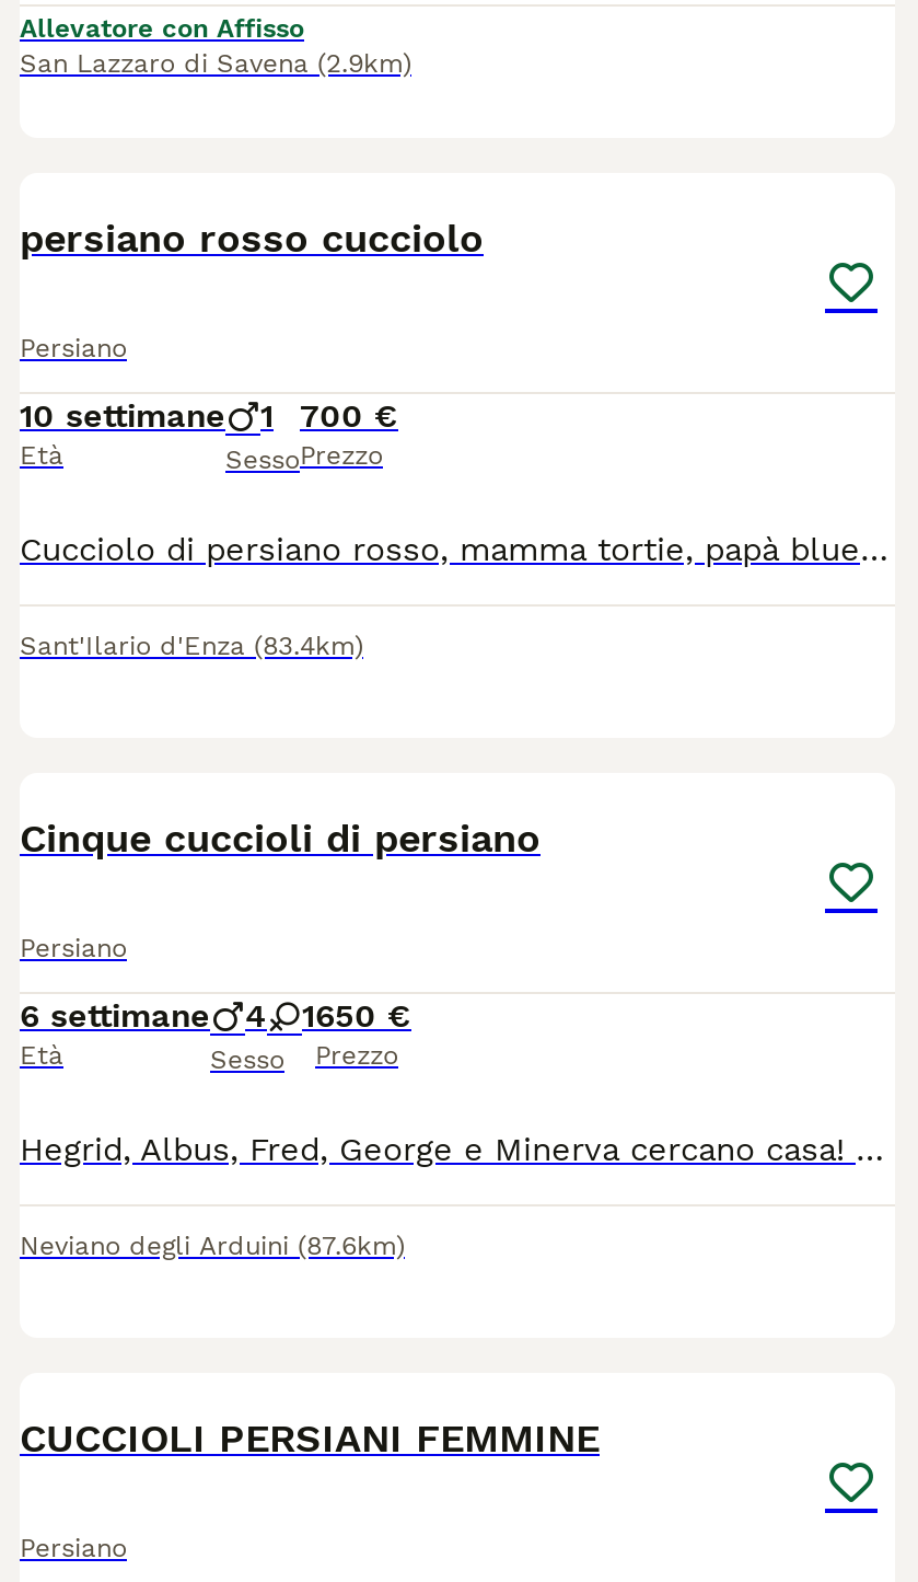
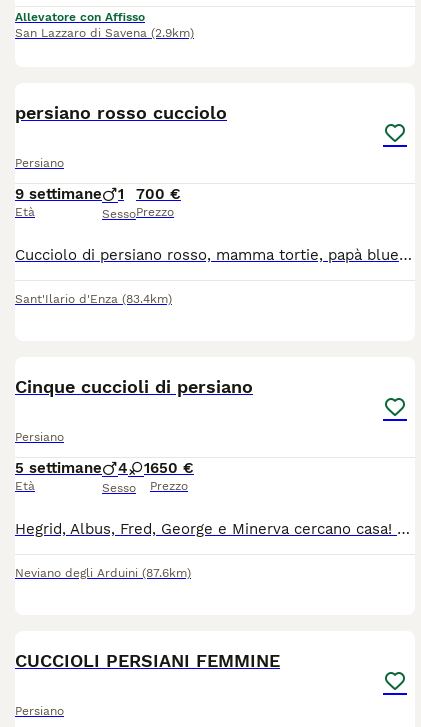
- 10 settimane 1 700 €
+ 9 settimane 1 700 €

- 6 settimane 4 1 650 €
+ 5 settimane 4 1 650 €
